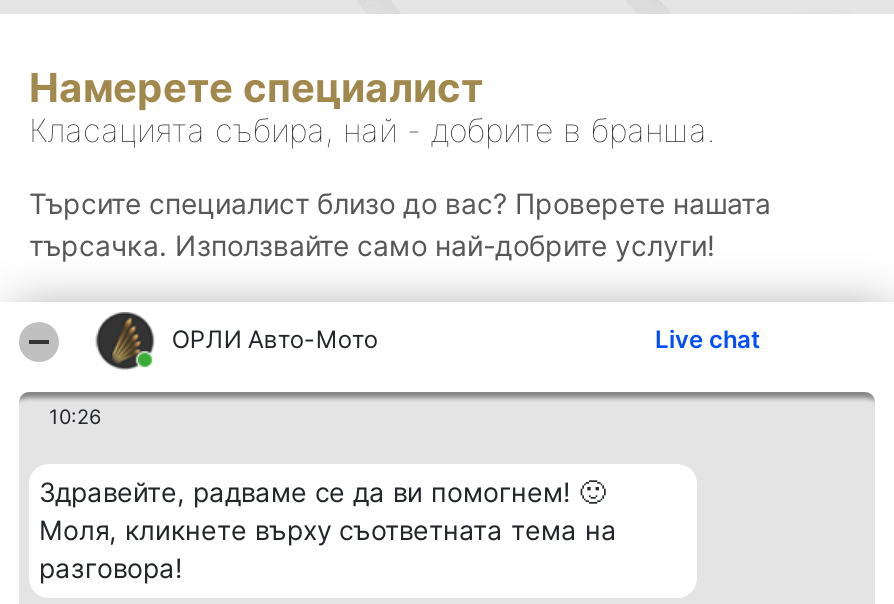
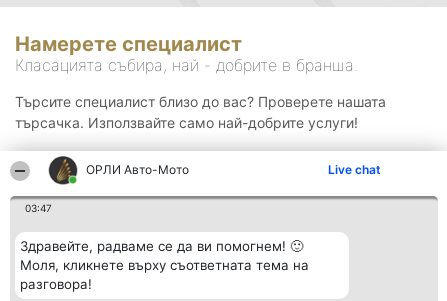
- 10:26
+ 03:47
